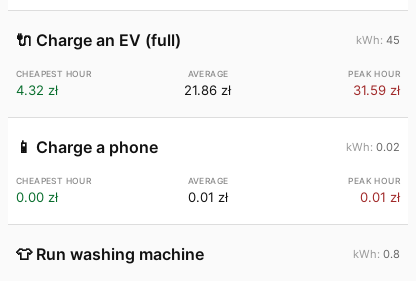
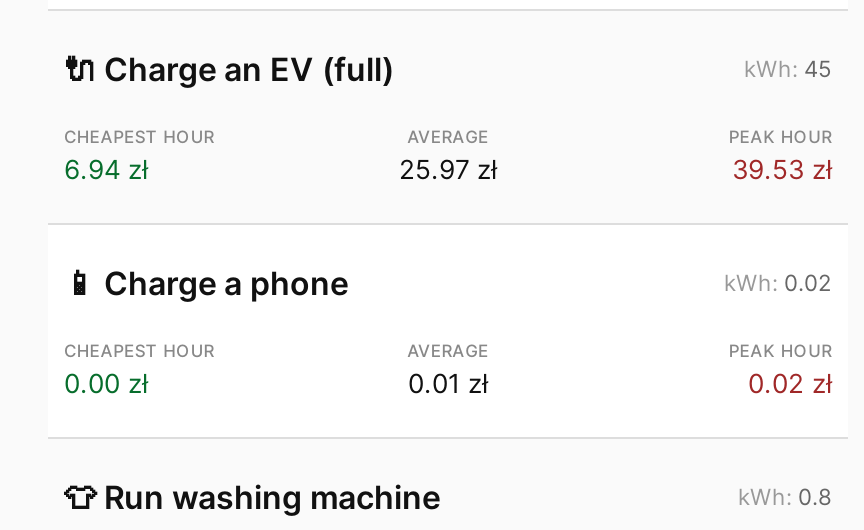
- 4.32 zł
+ 6.94 zł

- 21.86 zł
+ 25.97 zł

- 31.59 zł
+ 39.53 zł

- 0.01 zł
+ 0.02 zł
